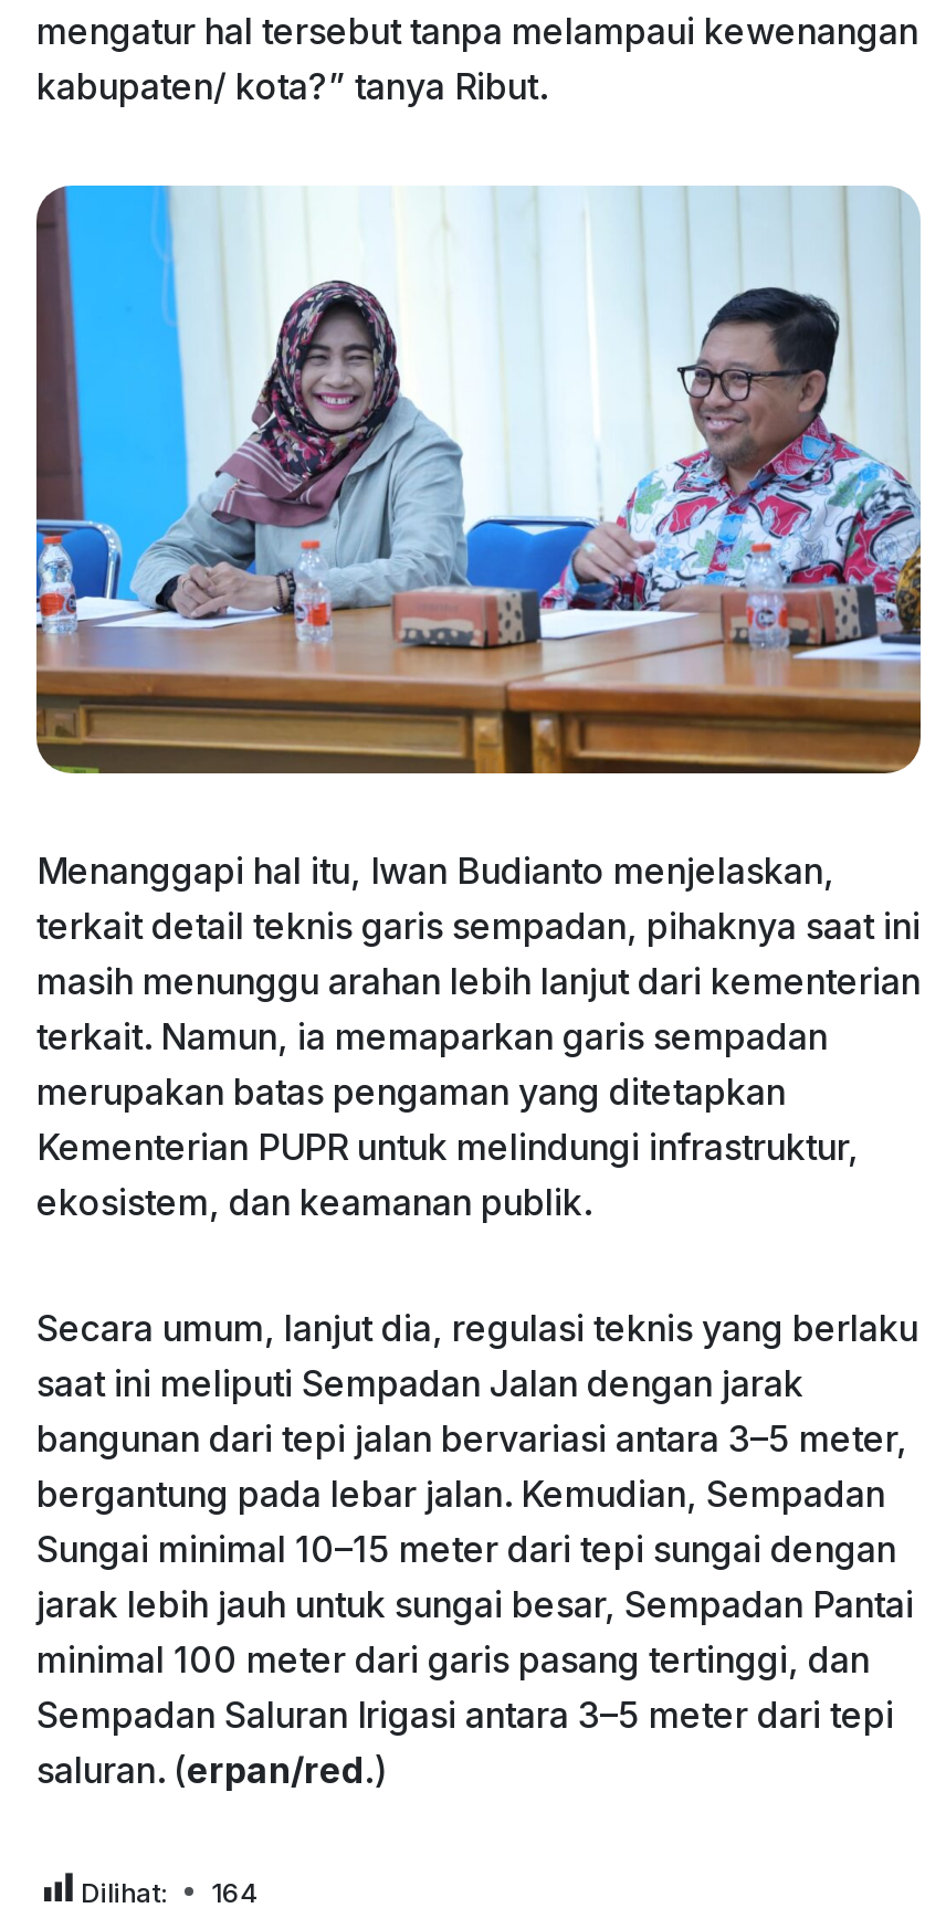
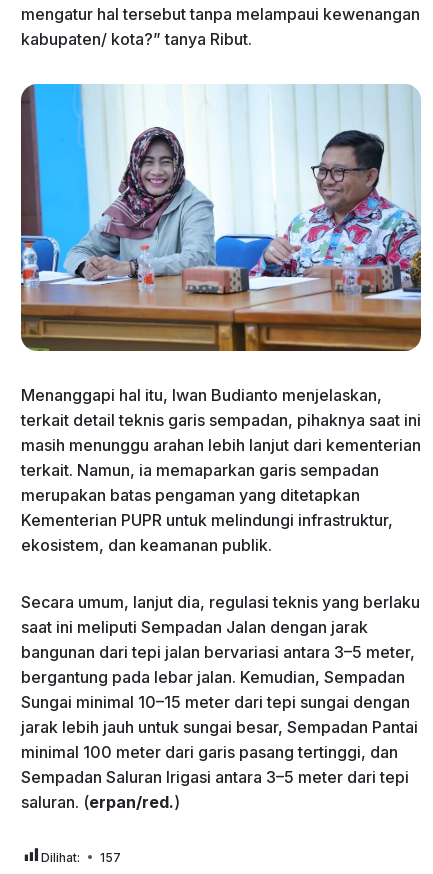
- Dilihat: 164
+ Dilihat: 157
